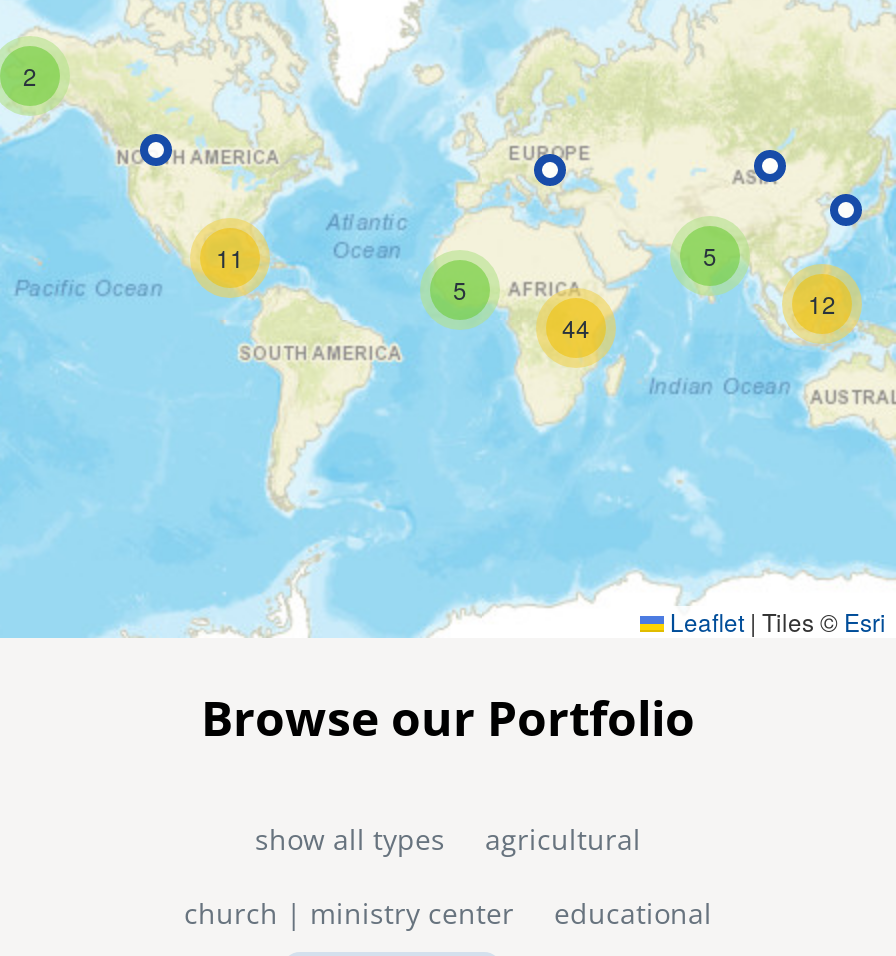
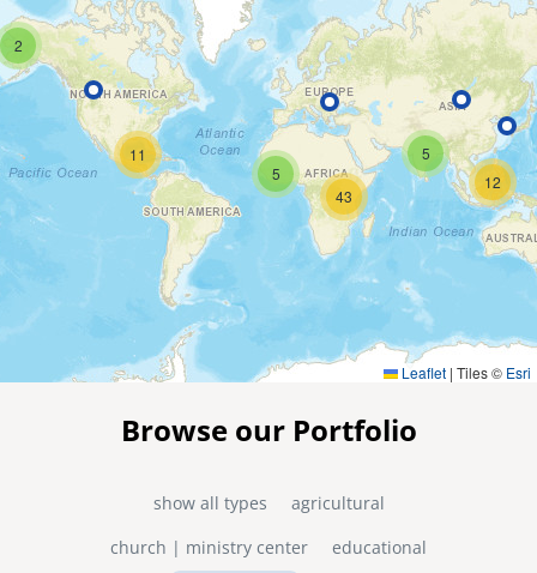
- 44
+ 43
